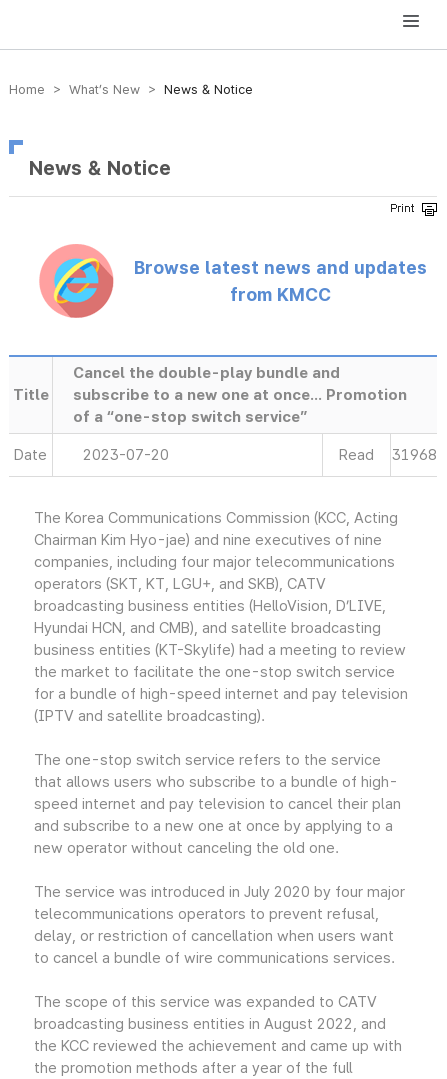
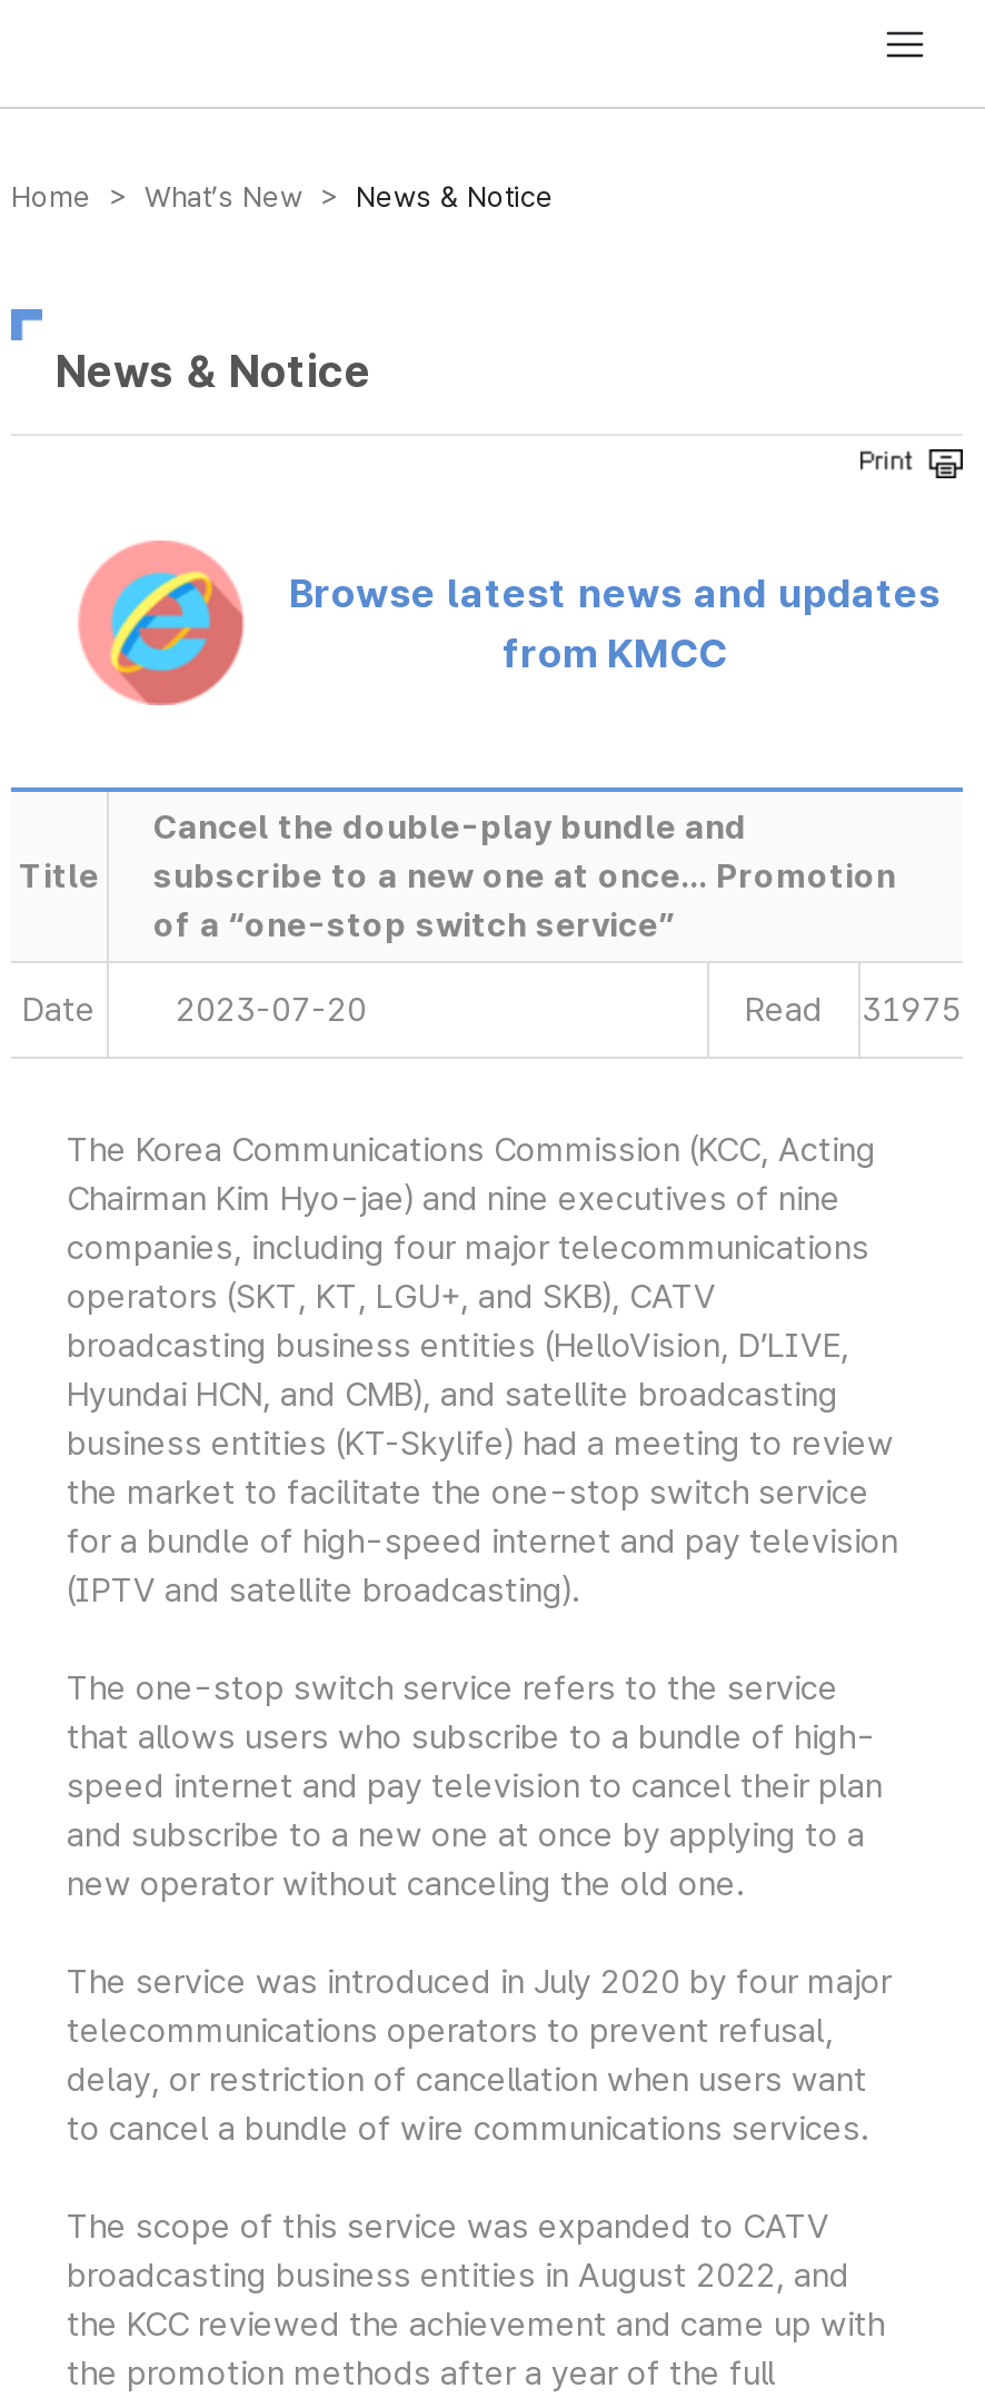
- Read 31968
+ Read 31975
